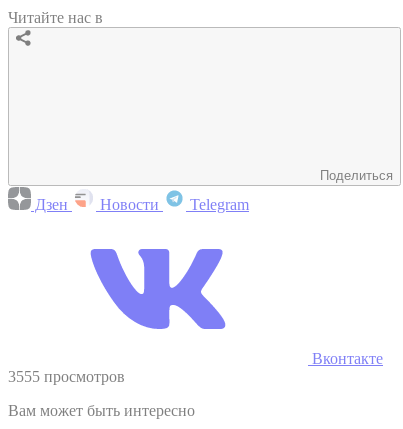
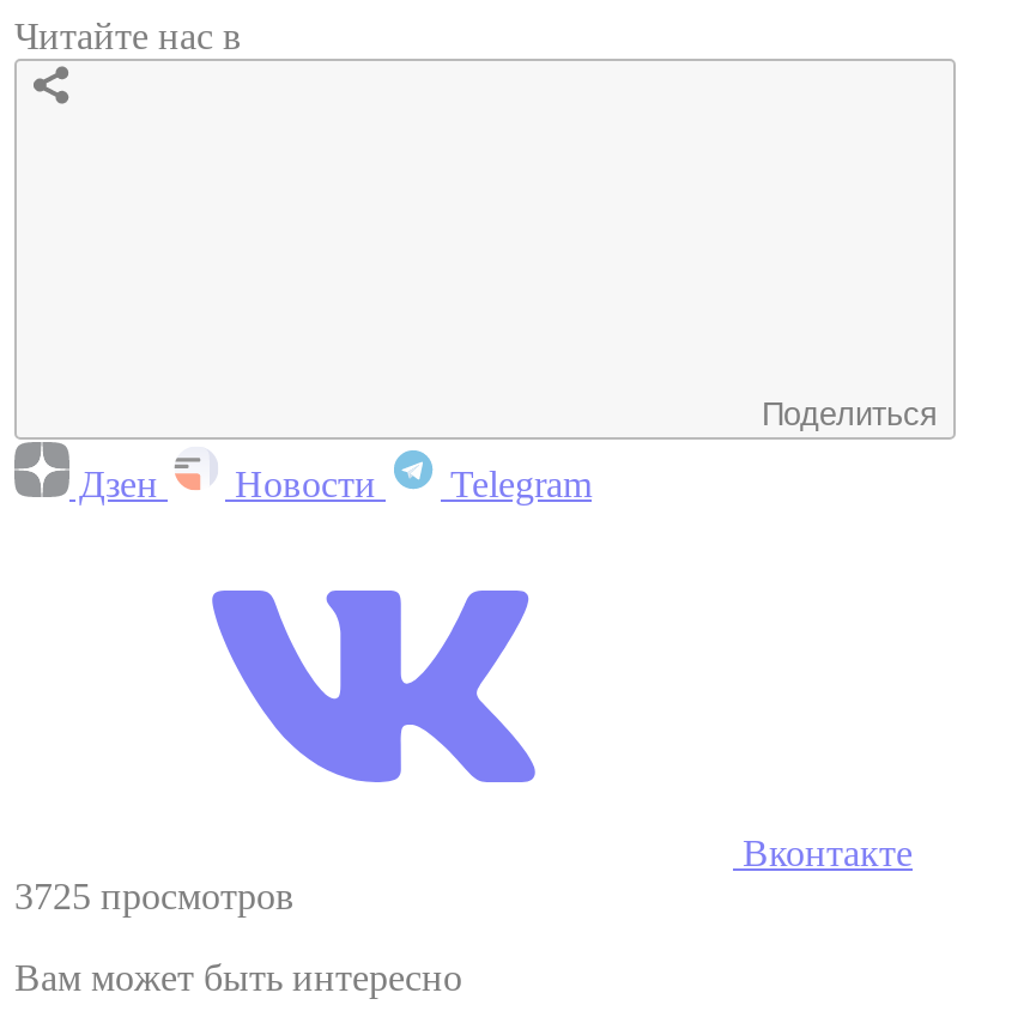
- 3555 просмотров
+ 3725 просмотров
